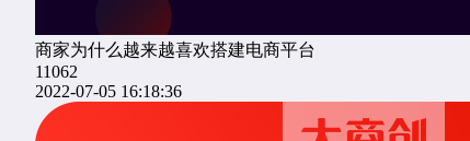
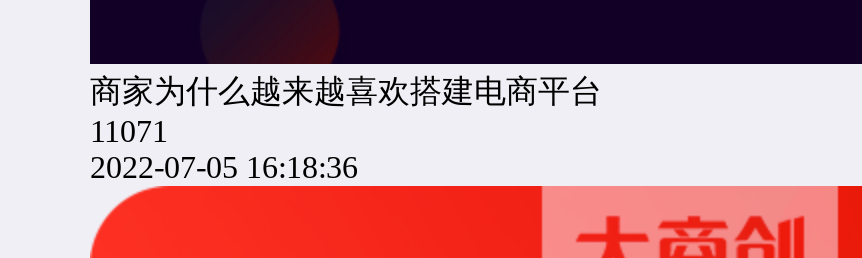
- 11062
+ 11071
